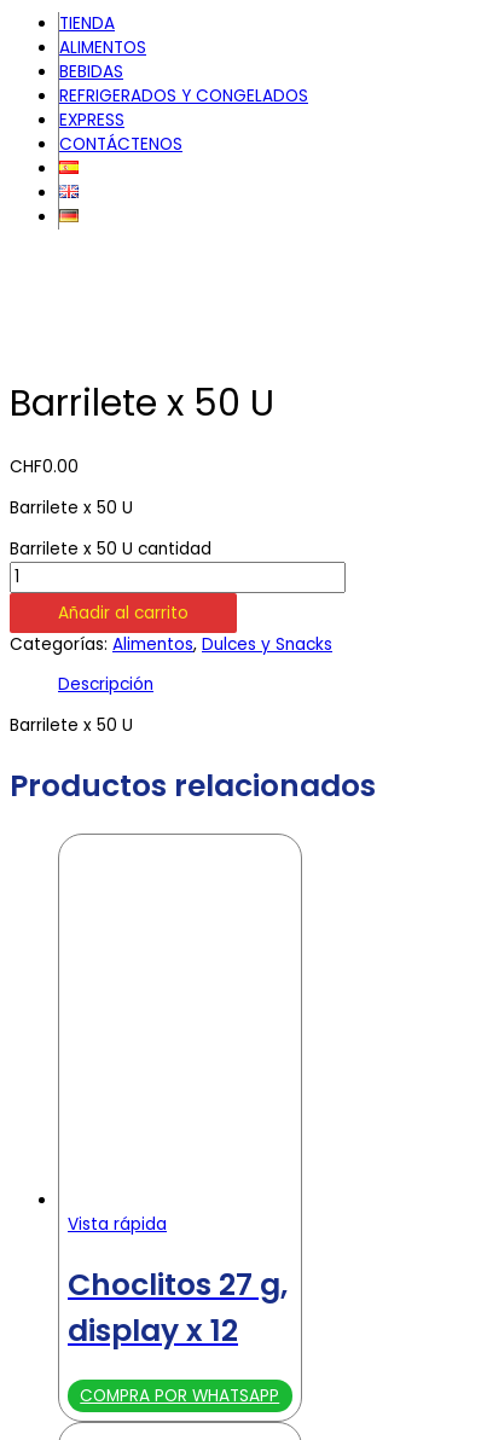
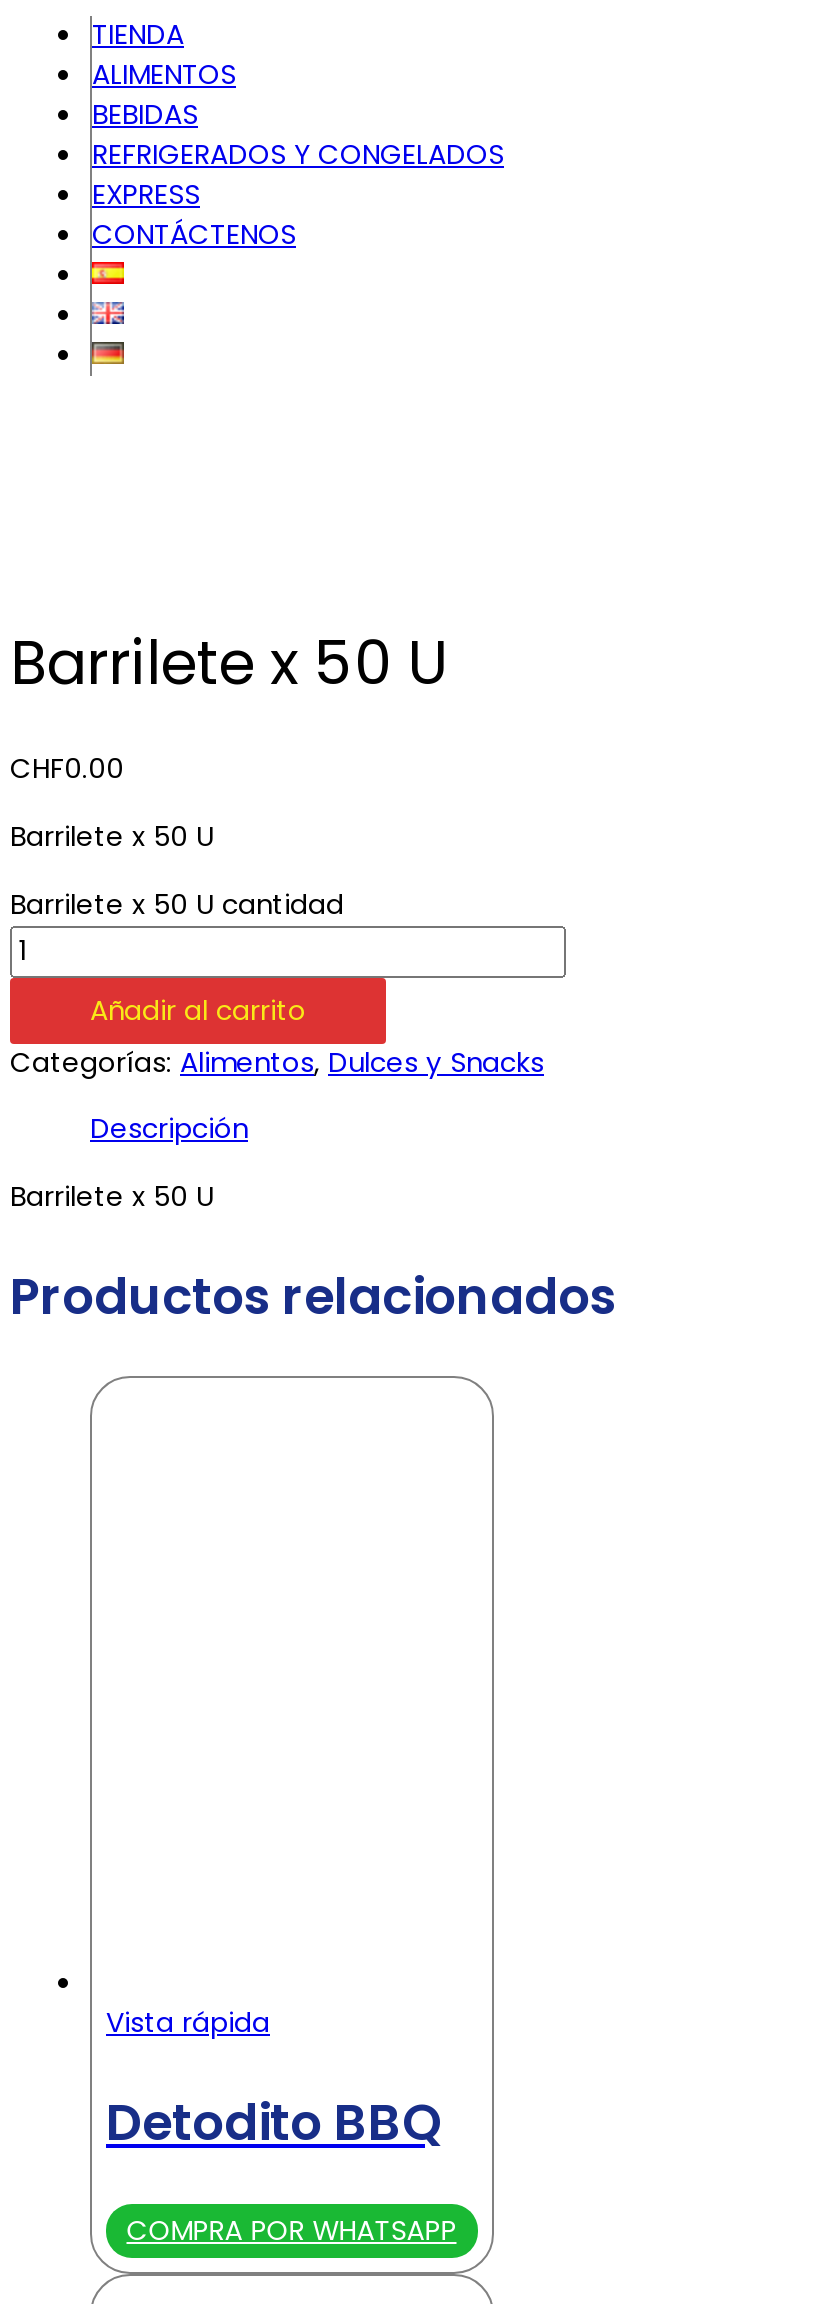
- Choclitos 27 g,
- display x 12
+ Detodito BBQ
